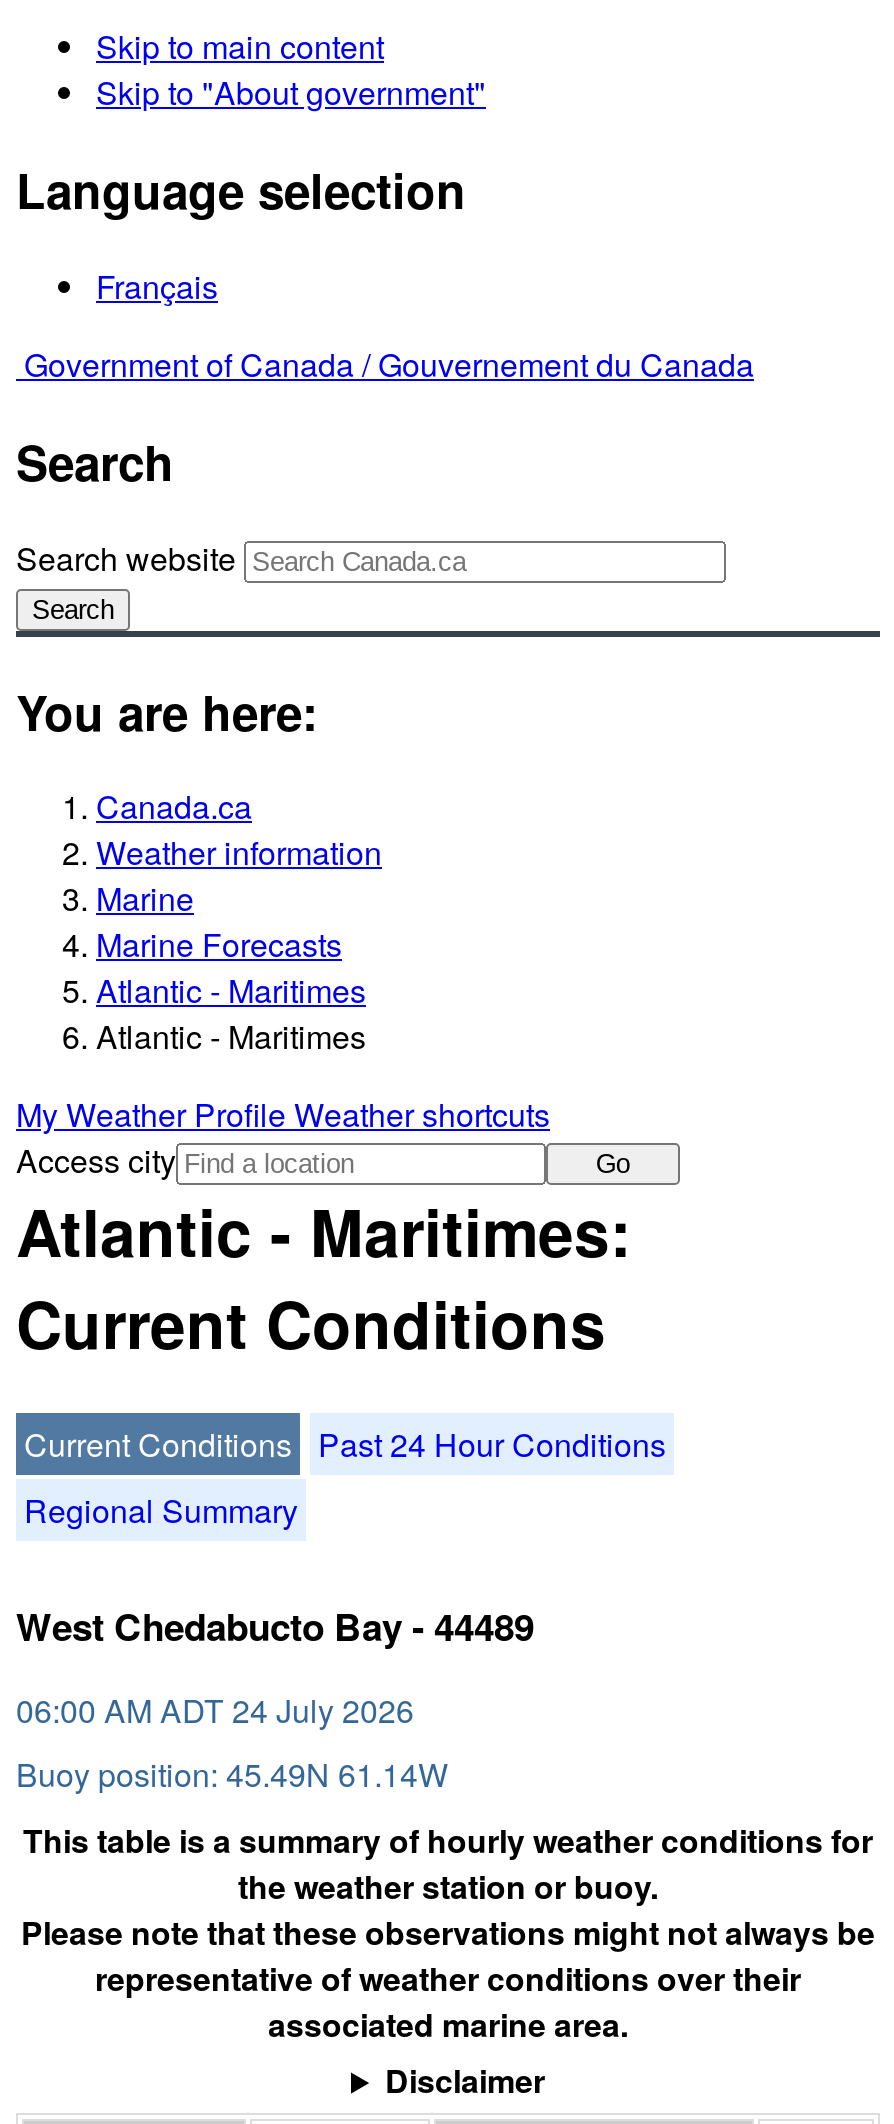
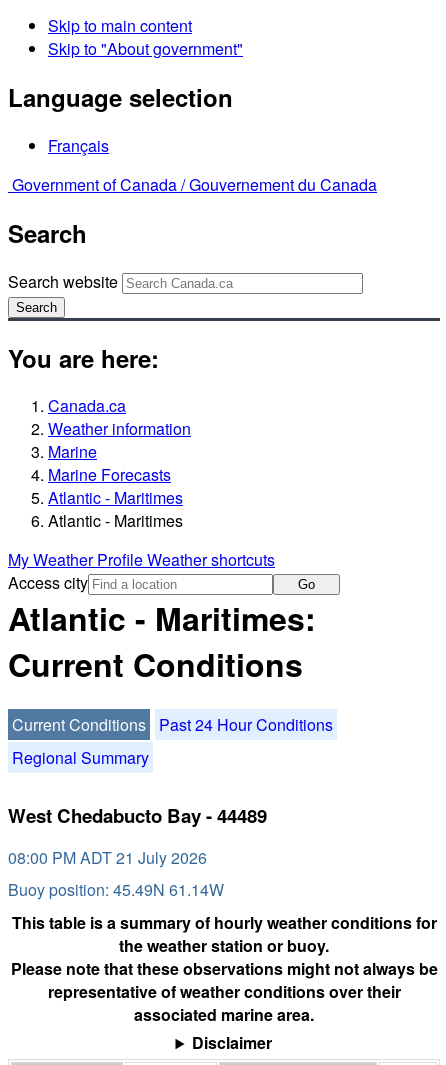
- 06:00 AM ADT 24 July 2026
+ 08:00 PM ADT 21 July 2026
